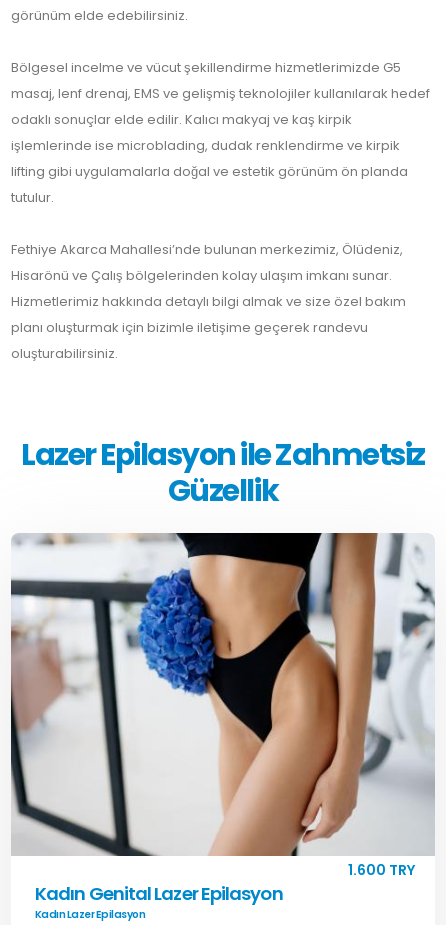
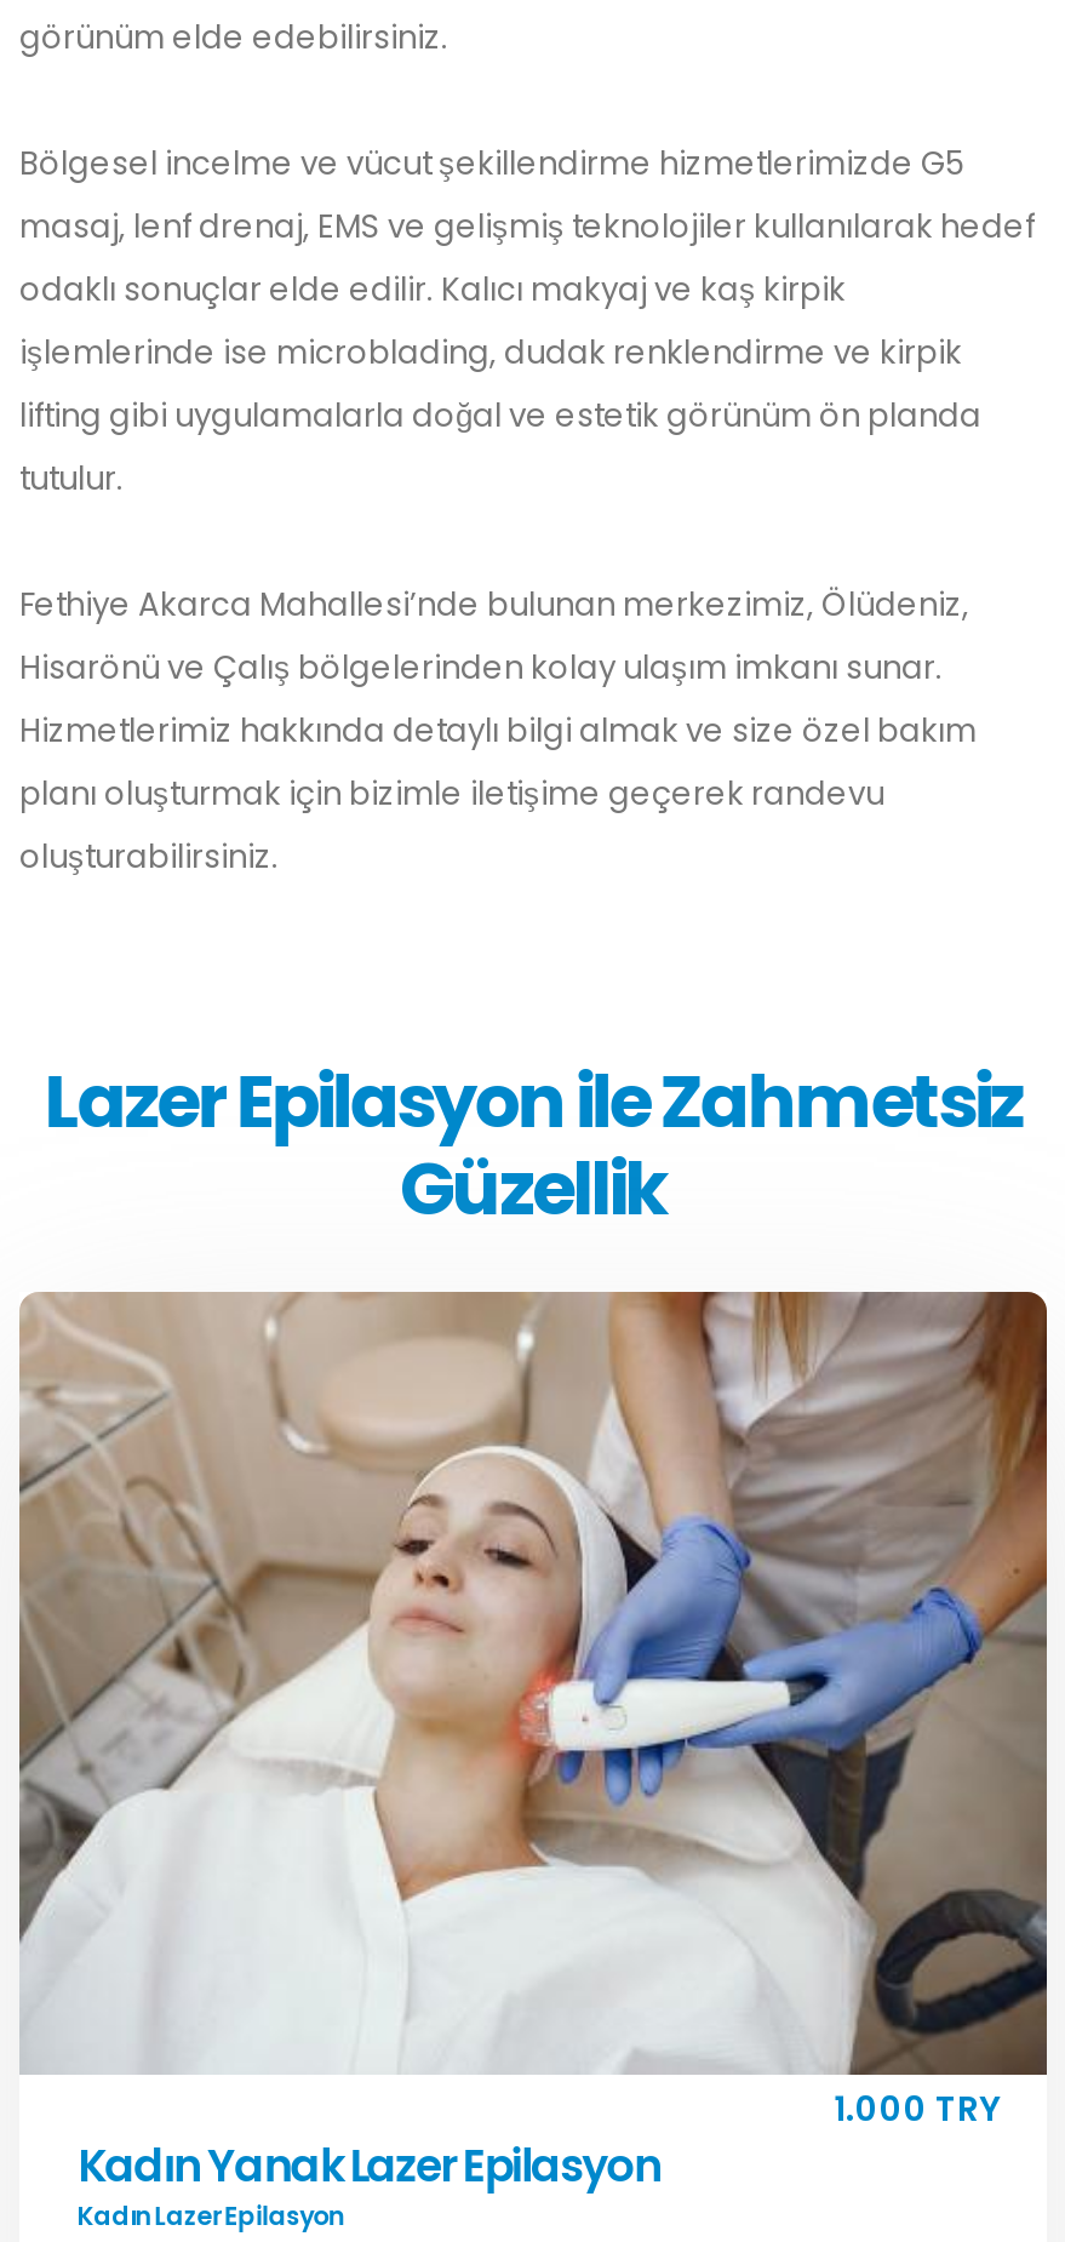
- [image]
- 1.600 TRY
+ [image]
+ 1.000 TRY

- Kadın Genital Lazer Epilasyon
+ Kadın Yanak Lazer Epilasyon
